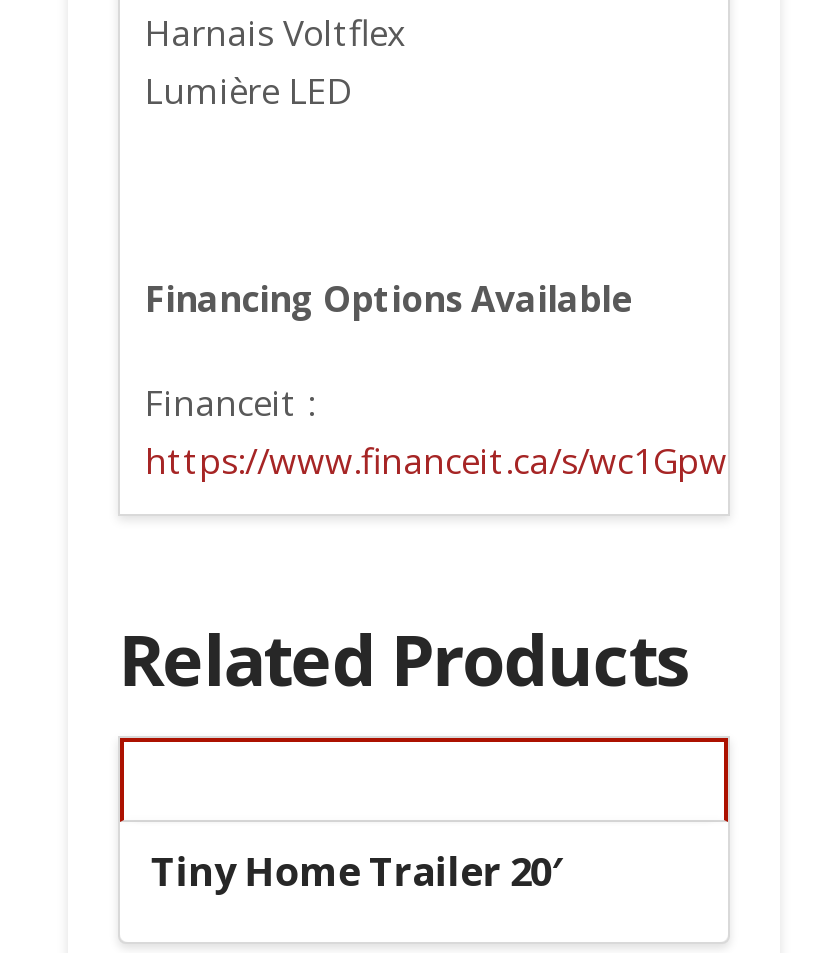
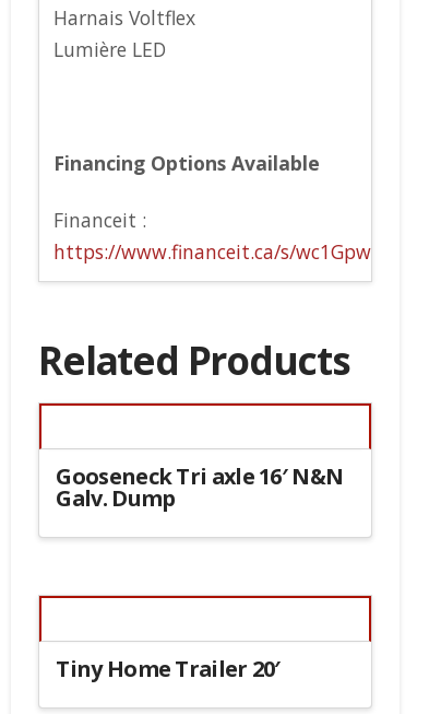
+ Gooseneck Tri axle 16′ N&N
+ Galv. Dump
